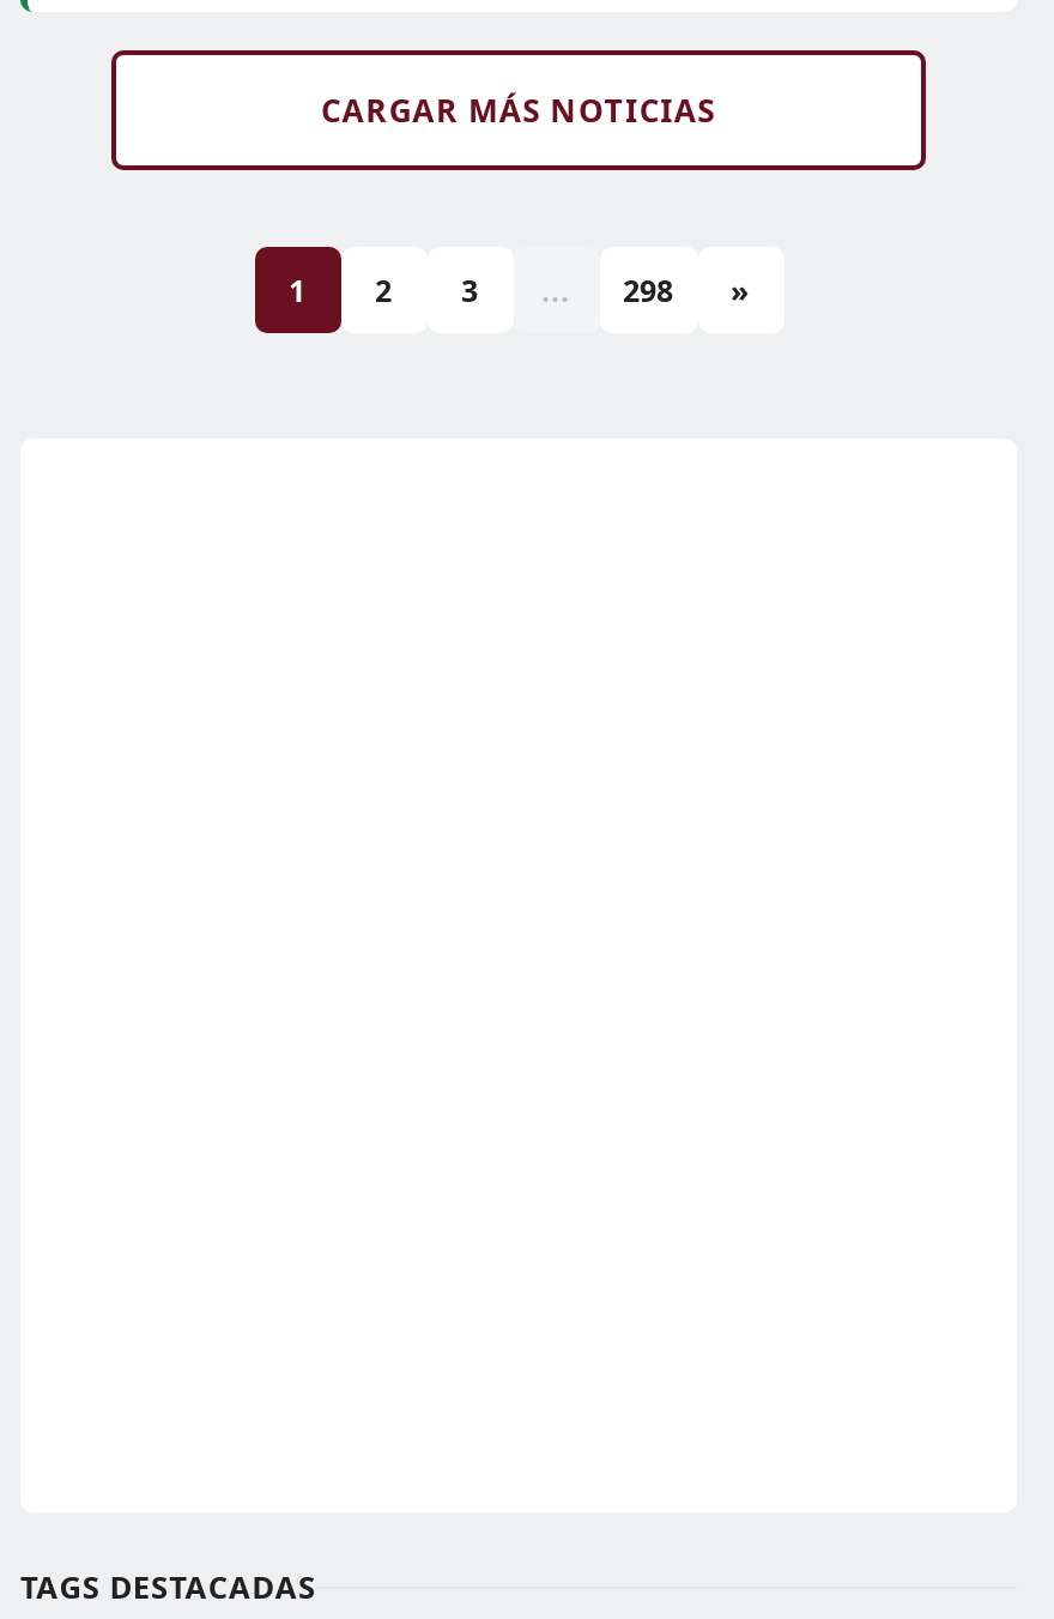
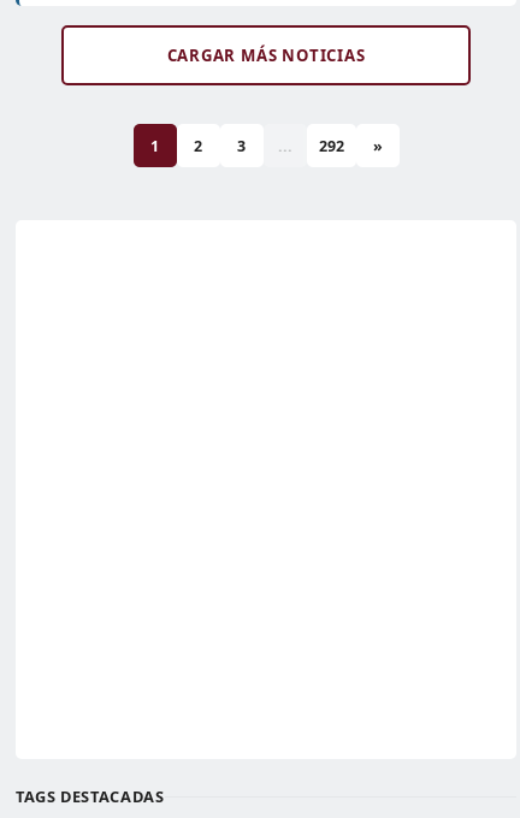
- 298
+ 292
